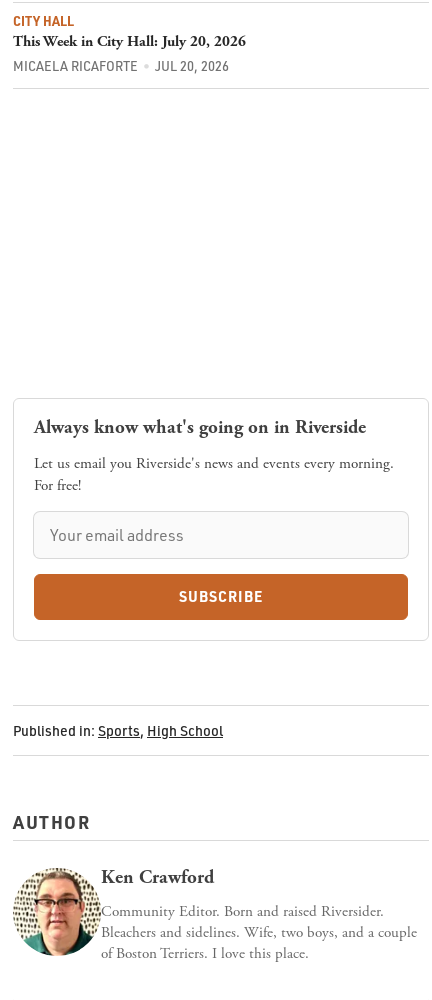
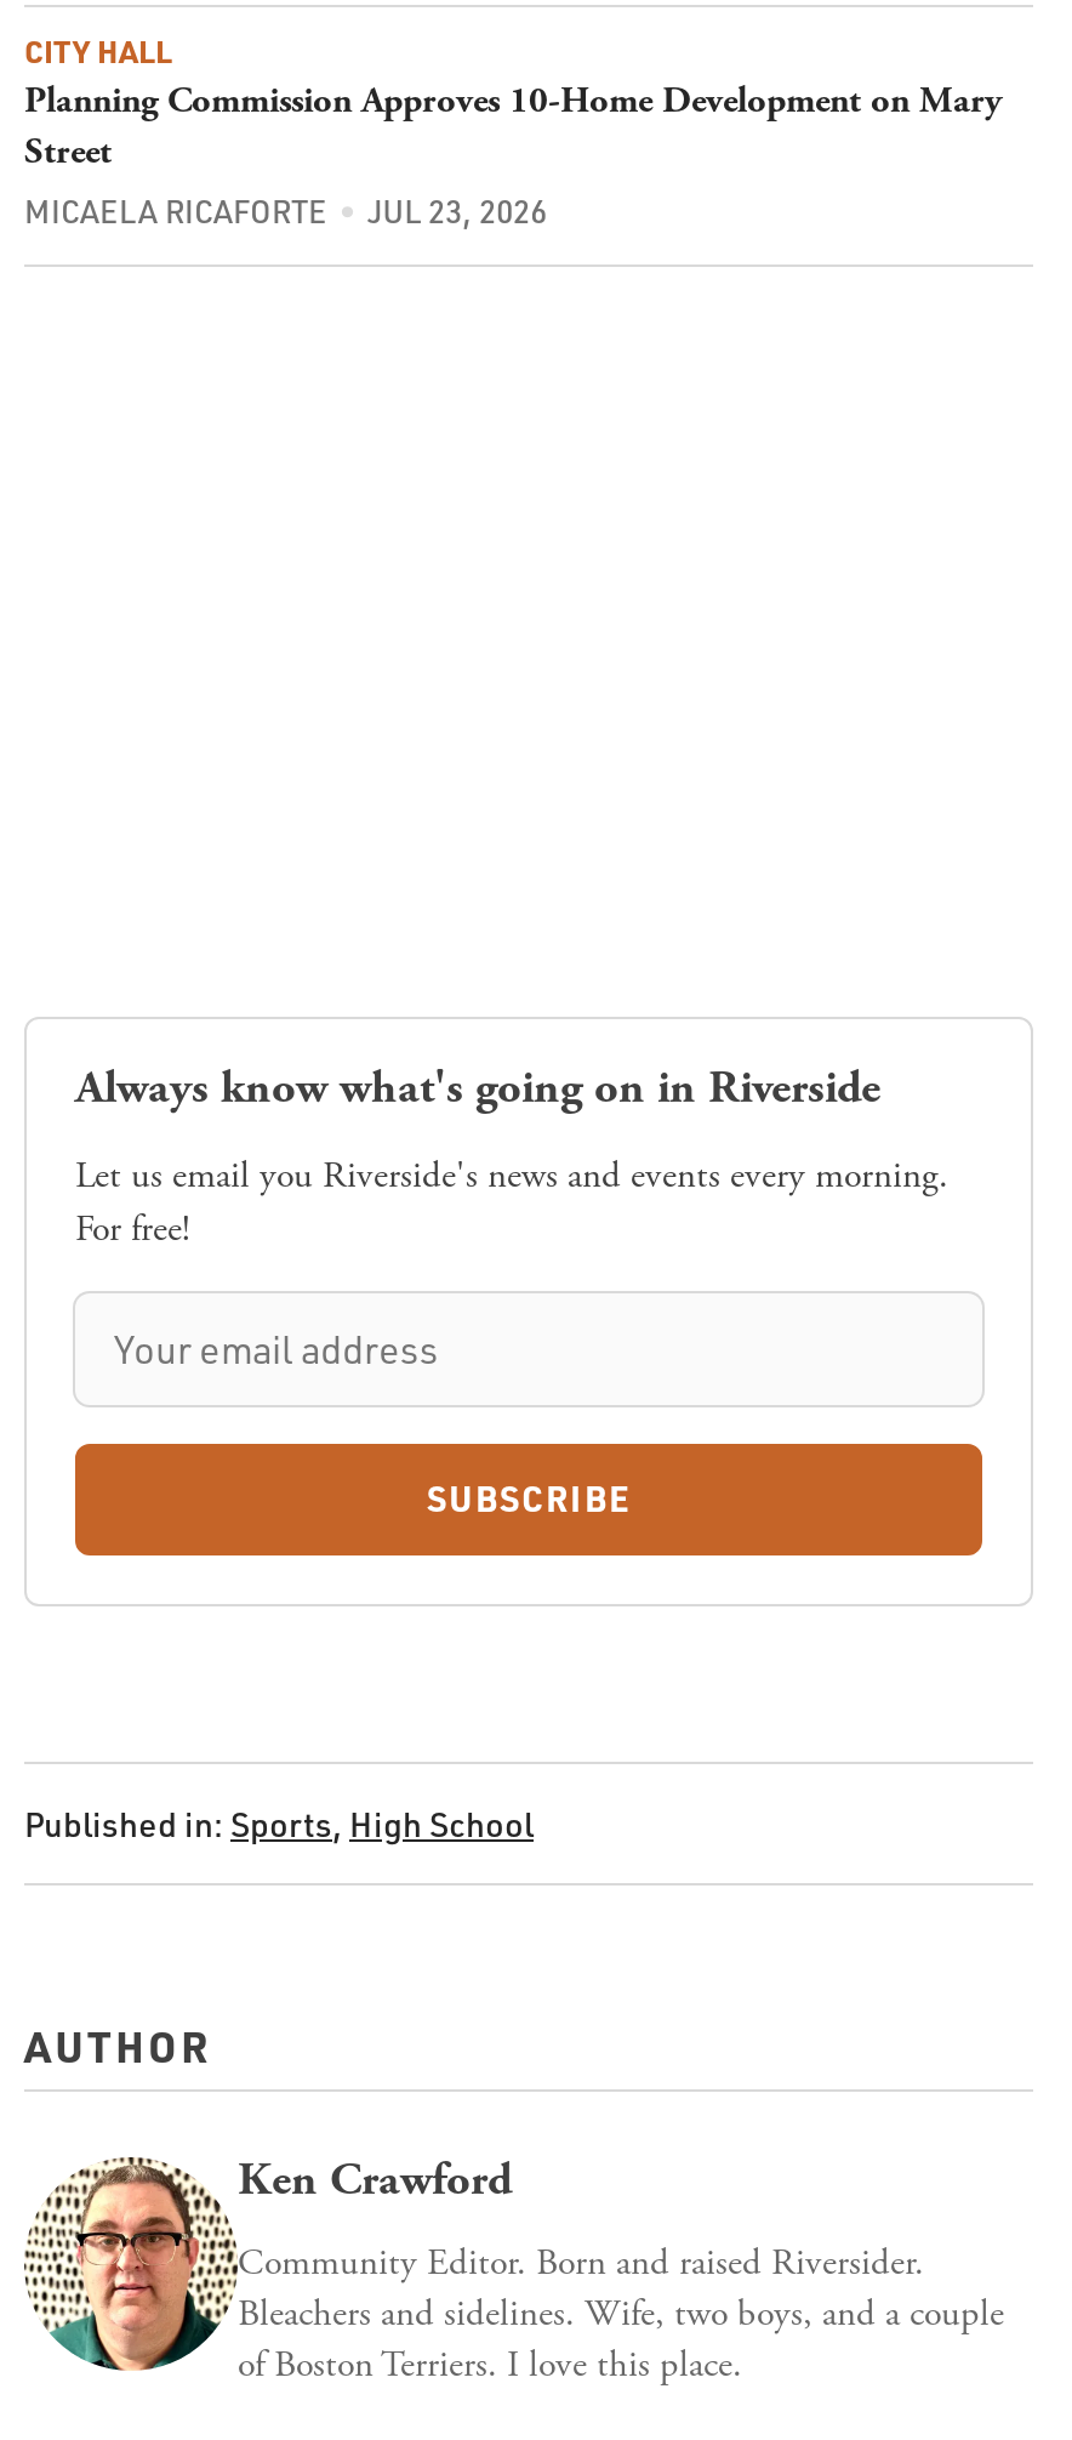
- This Week in City Hall: July 20, 2026
+ Planning Commission Approves 10-Home Development on Mary
+ Street

- MICAELA RICAFORTE JUL 20, 2026
+ MICAELA RICAFORTE JUL 23, 2026
